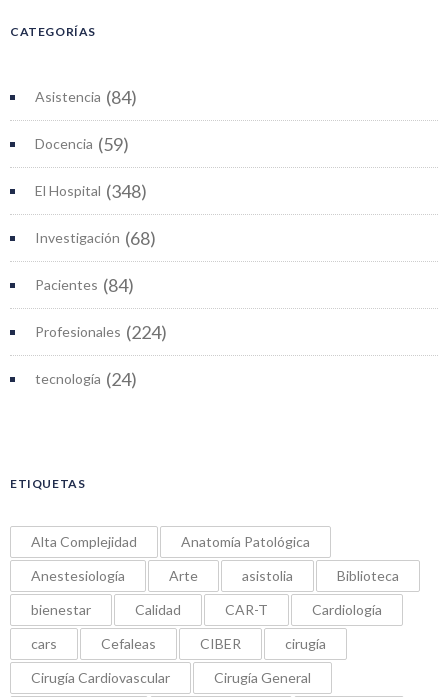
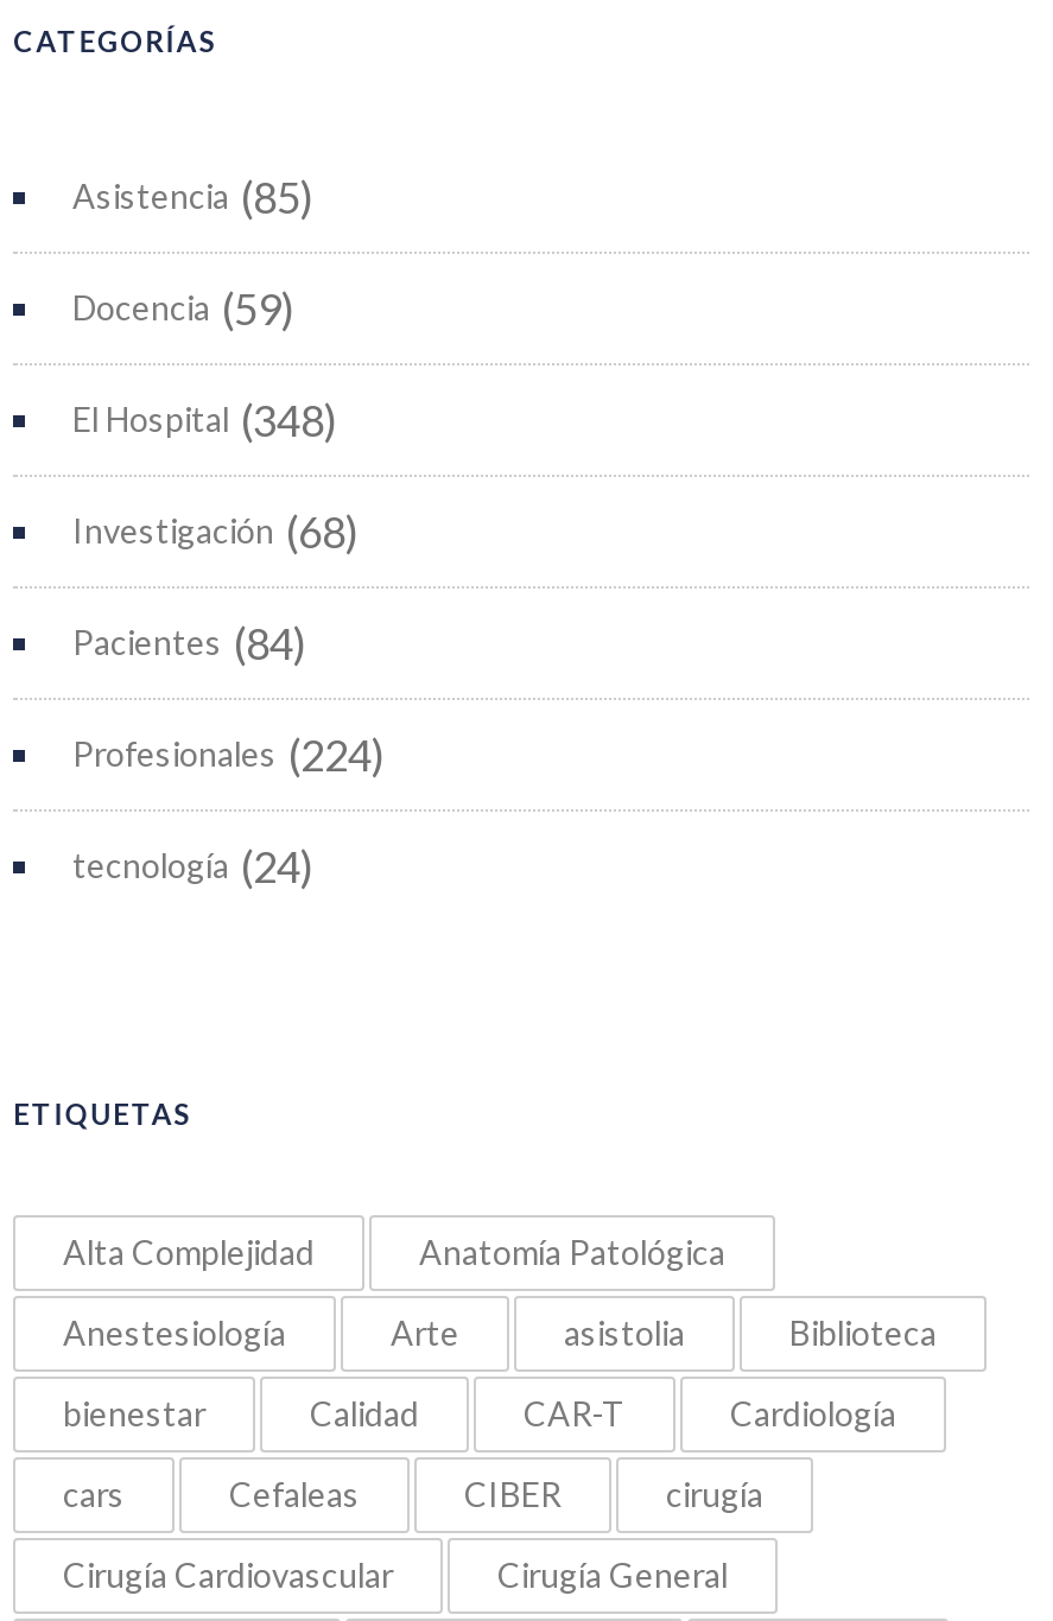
- Asistencia (84)
+ Asistencia (85)
